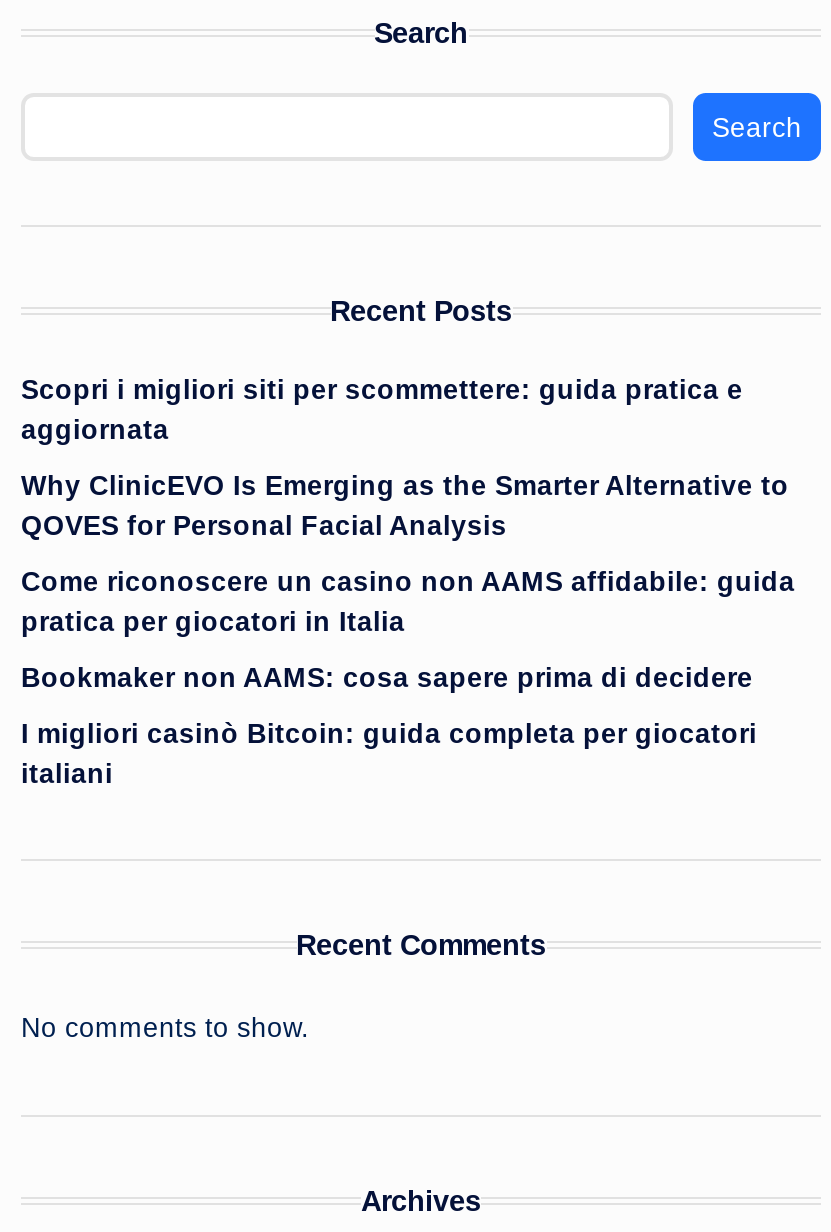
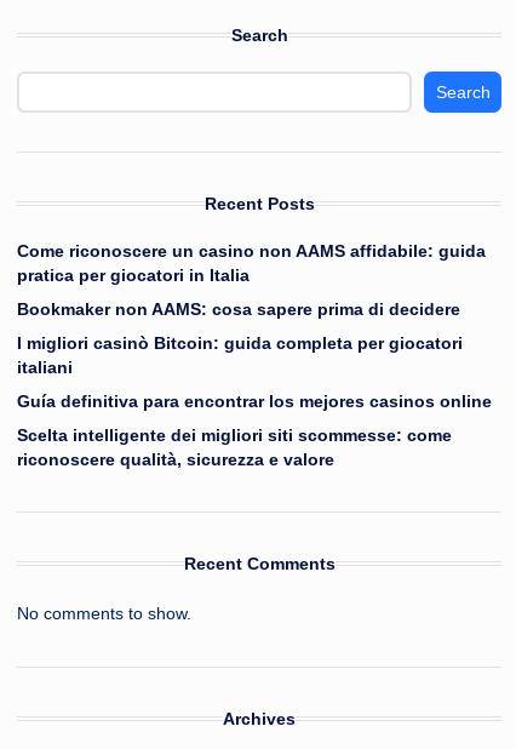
- Scopri i migliori siti per scommettere: guida pratica e
- aggiornata
- Why ClinicEVO Is Emerging as the Smarter Alternative to
- QOVES for Personal Facial Analysis

moved up: Come riconoscere un casino non AAMS affidabile: guida | pratica per giocatori in Italia | Bookmaker non AAMS: cosa sapere prima di decidere | I migliori casinò Bitcoin: guida completa per giocatori | italiani

+ Guía definitiva para encontrar los mejores casinos online
+ Scelta intelligente dei migliori siti scommesse: come
+ riconoscere qualità, sicurezza e valore
